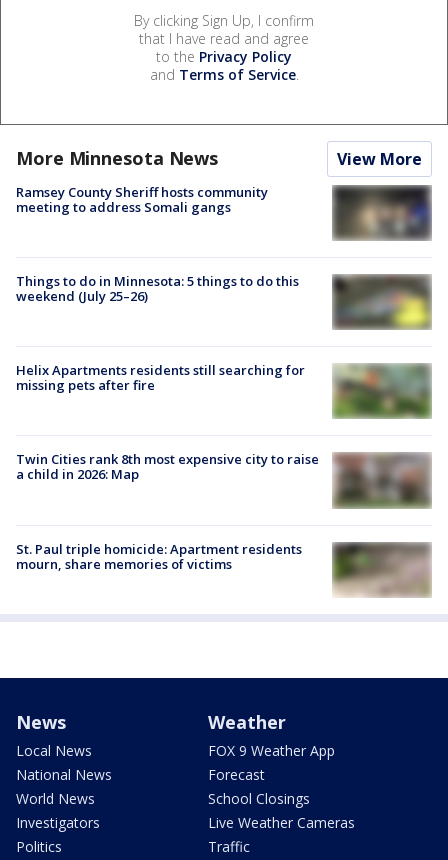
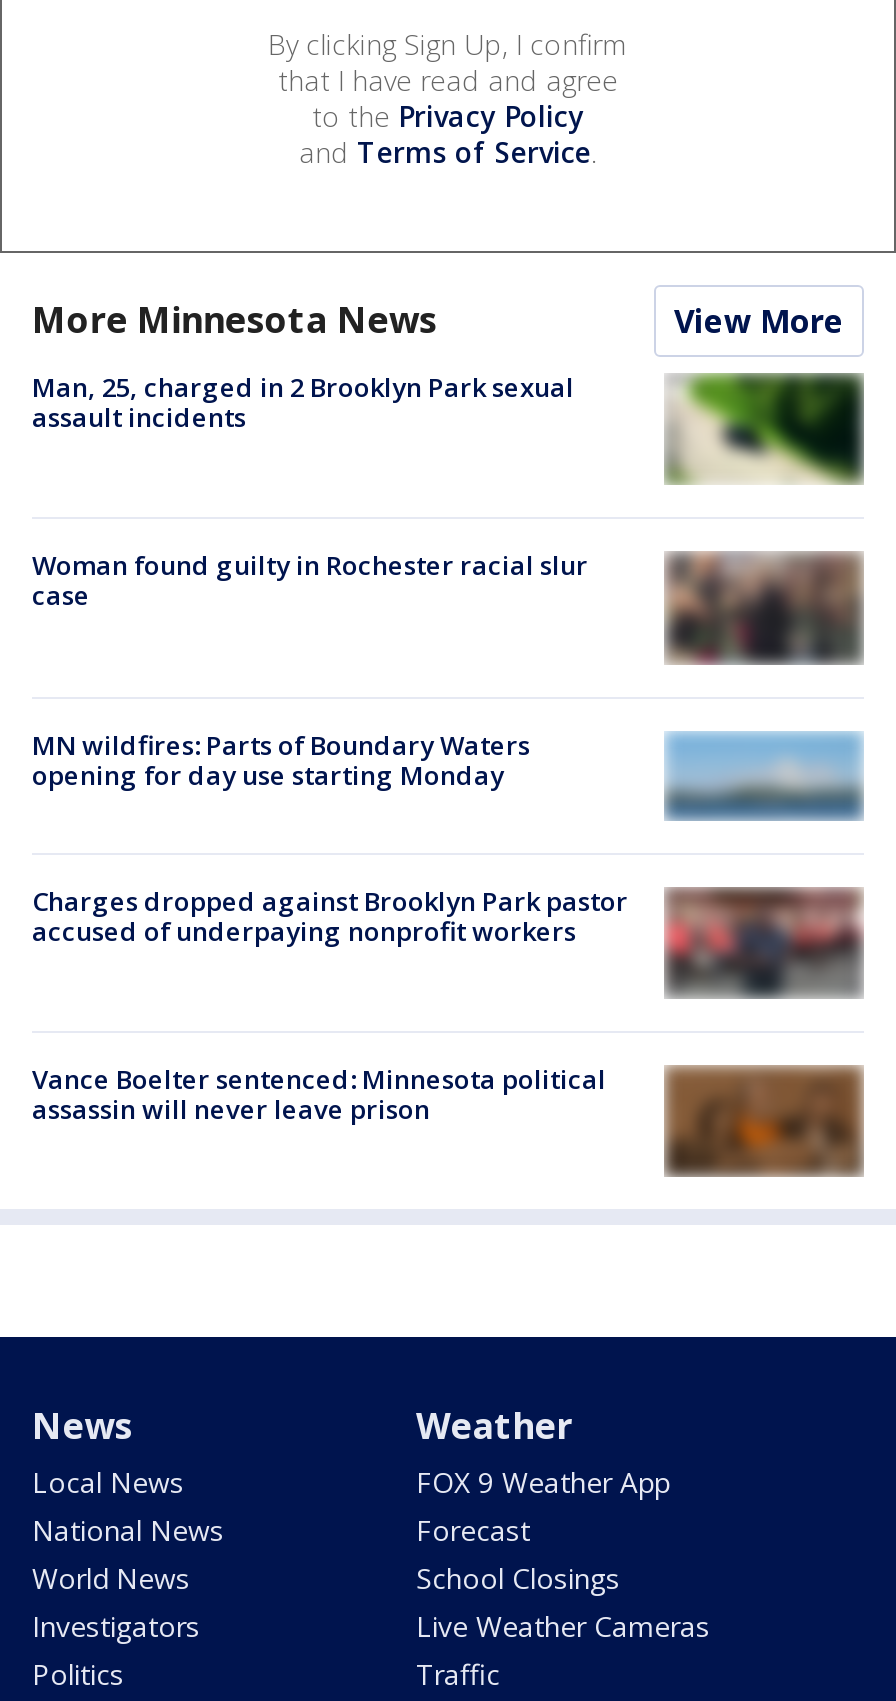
- Ramsey County Sheriff hosts community
- meeting to address Somali gangs
+ Man, 25, charged in 2 Brooklyn Park sexual
+ assault incidents

- [image]
+ [image]

- [image]
- Things to do in Minnesota: 5 things to do this
- weekend (July 25–26)
+ [image]
+ Woman found guilty in Rochester racial slur
+ case

- Helix Apartments residents still searching for
- missing pets after fire
+ MN wildfires: Parts of Boundary Waters
+ opening for day use starting Monday

- [image]
+ [image]

- [image]
- Twin Cities rank 8th most expensive city to raise
- a child in 2026: Map
+ [image]
+ Charges dropped against Brooklyn Park pastor
+ accused of underpaying nonprofit workers

- [image]
- St. Paul triple homicide: Apartment residents
- mourn, share memories of victims
+ [image]
+ Vance Boelter sentenced: Minnesota political
+ assassin will never leave prison
